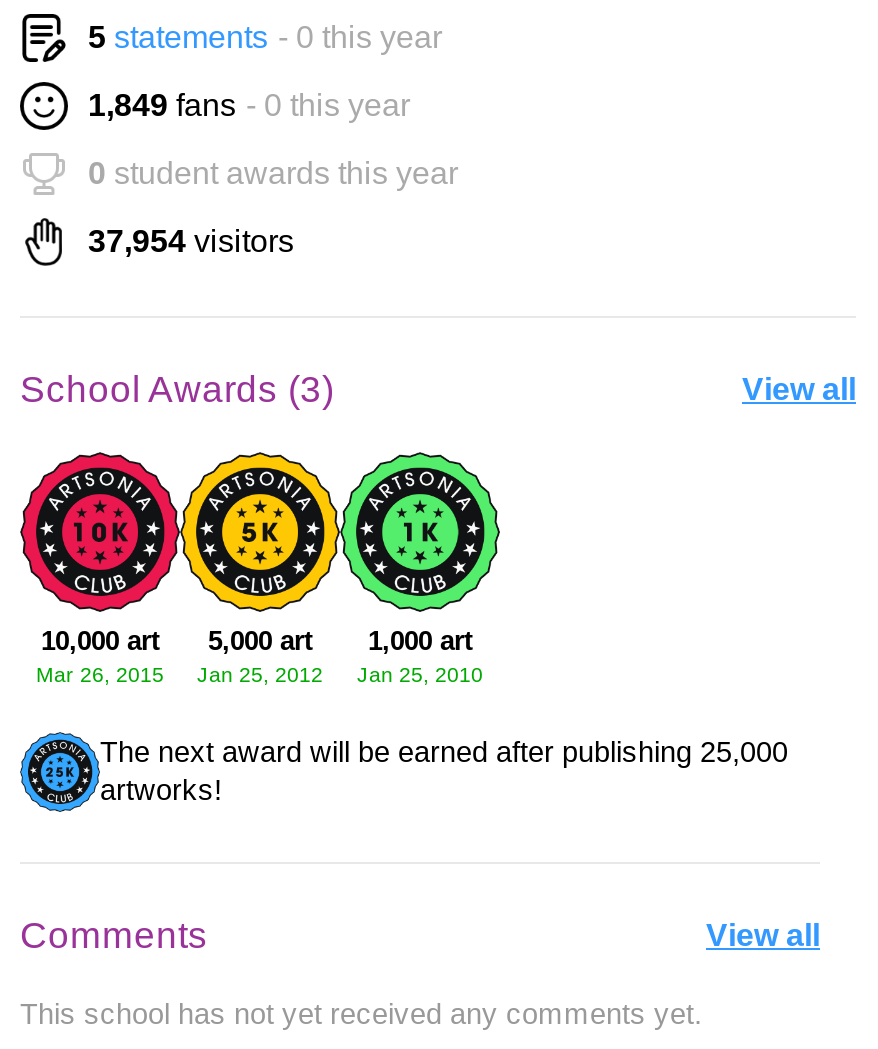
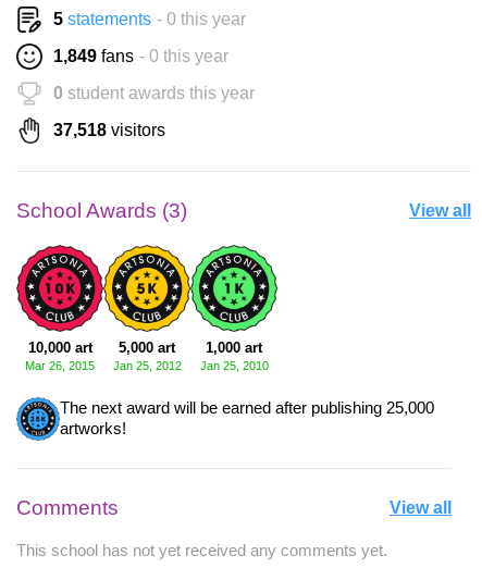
- 37,954 visitors
+ 37,518 visitors
